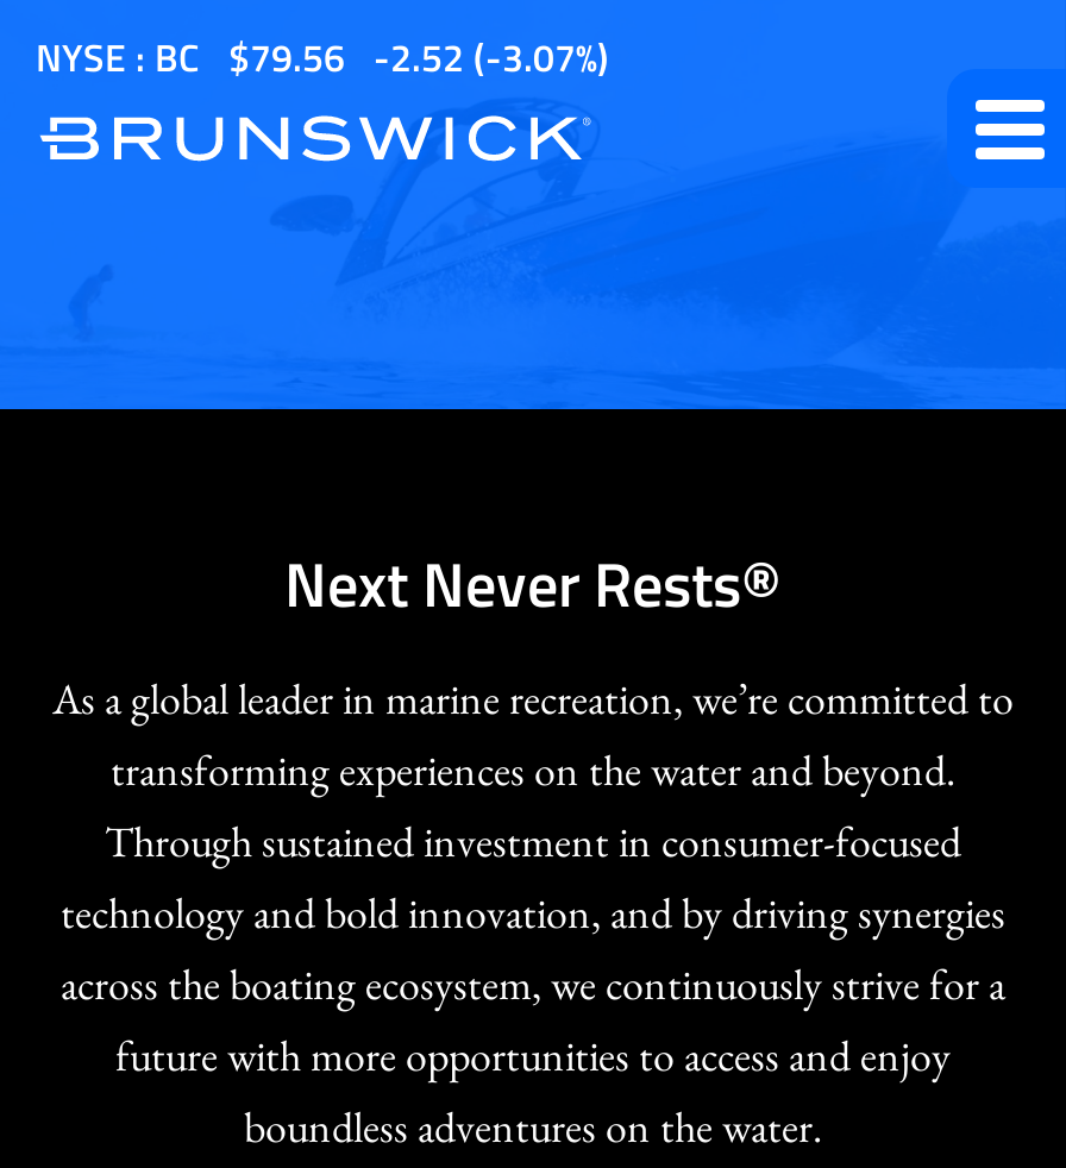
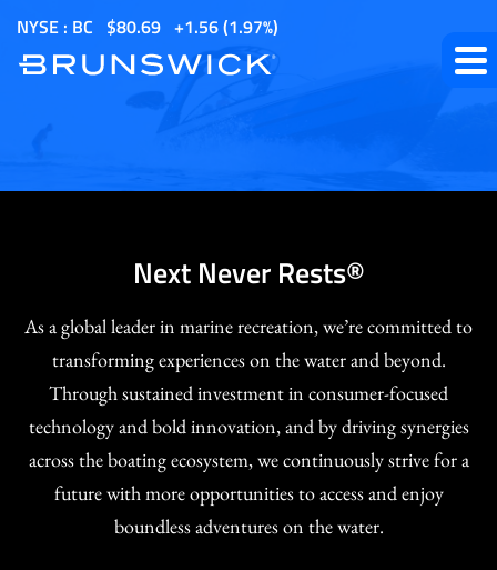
- NYSE : BC $79.56 -2.52 (-3.07%)
+ NYSE : BC $80.69
+ 1.56 (1.97%)
